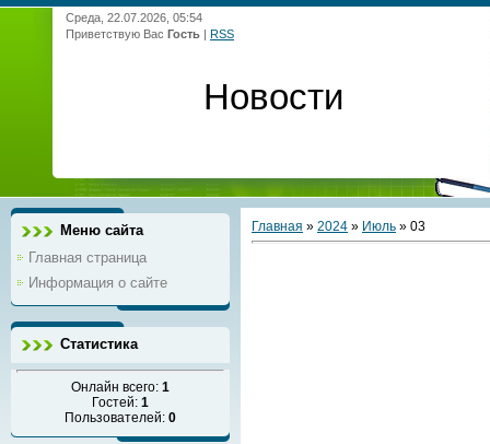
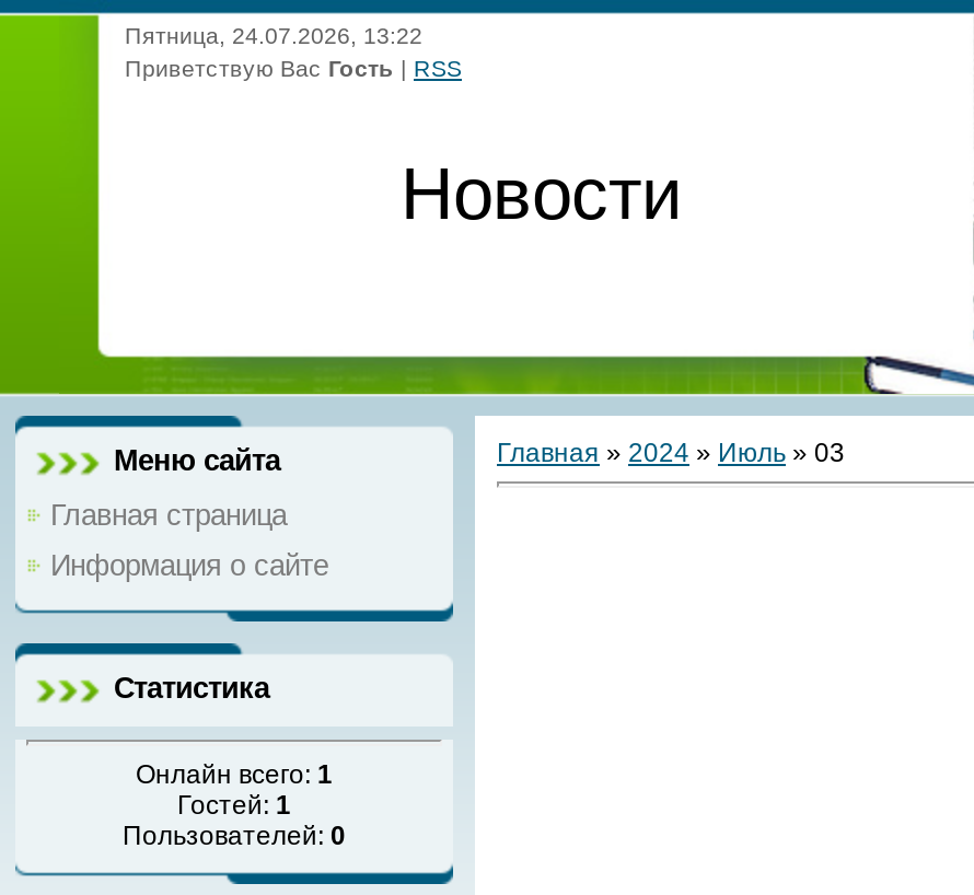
- Среда, 22.07.2026, 05:54
+ Пятница, 24.07.2026, 13:22
